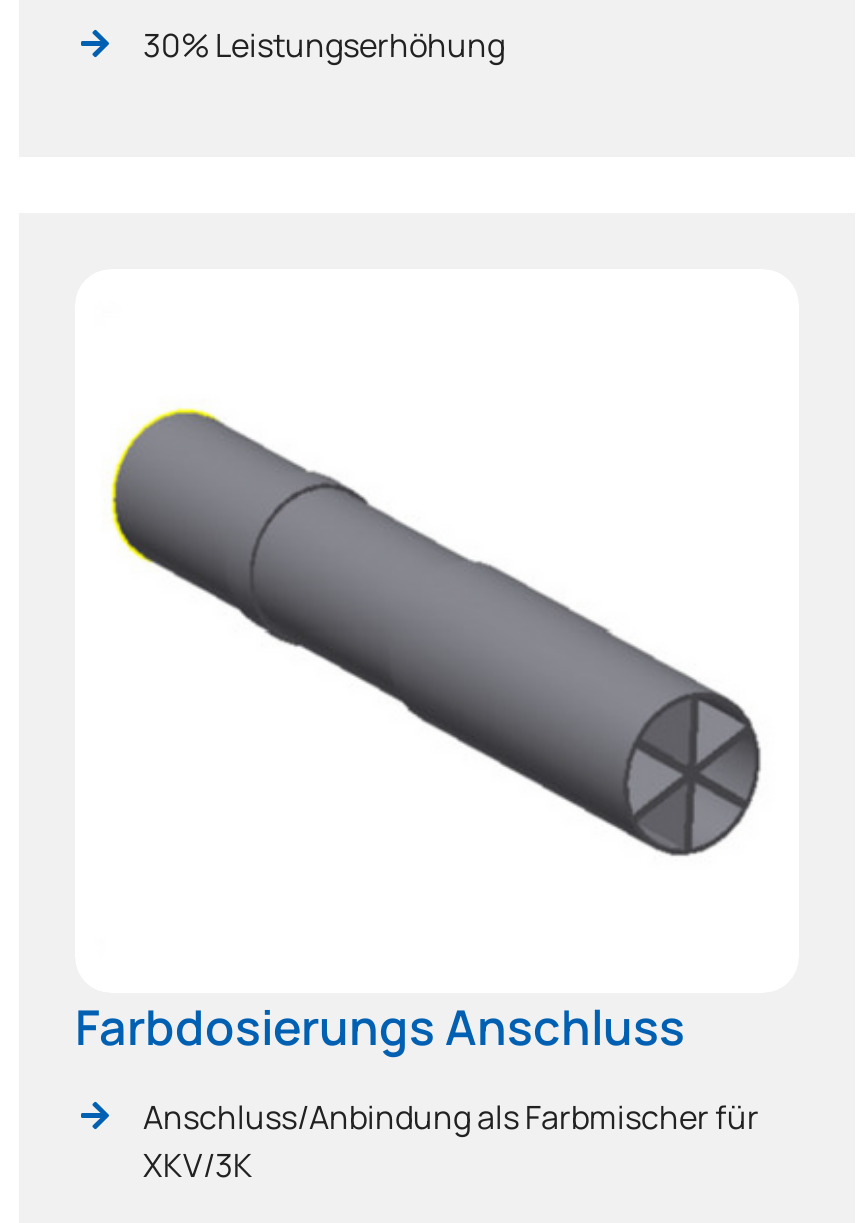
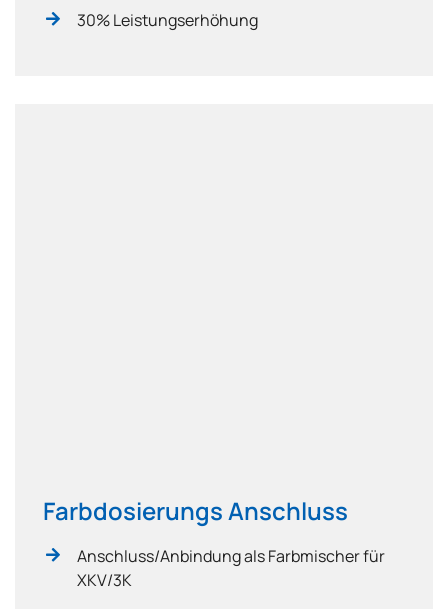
- [image]
